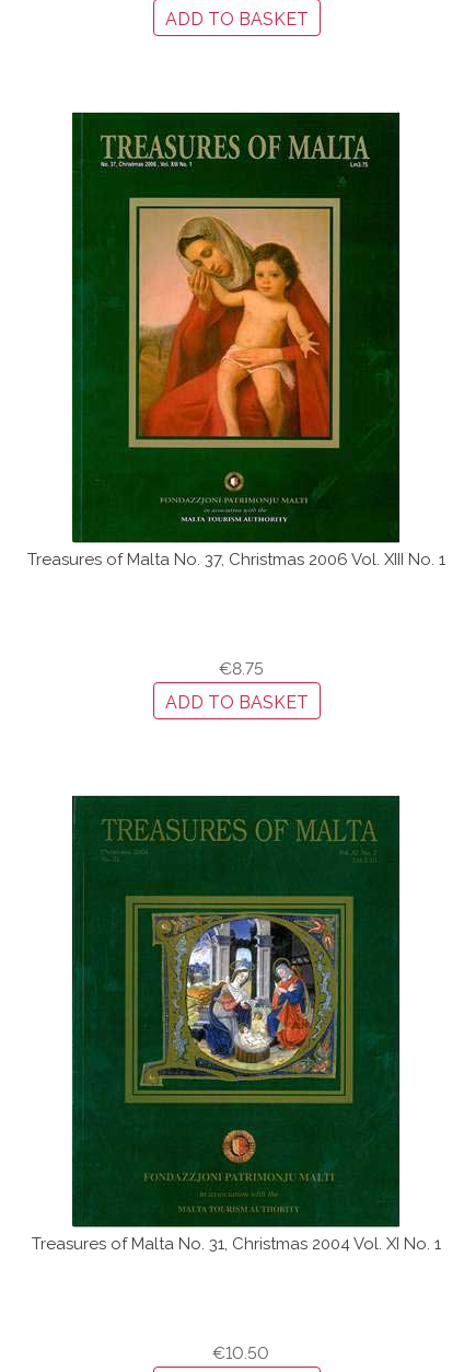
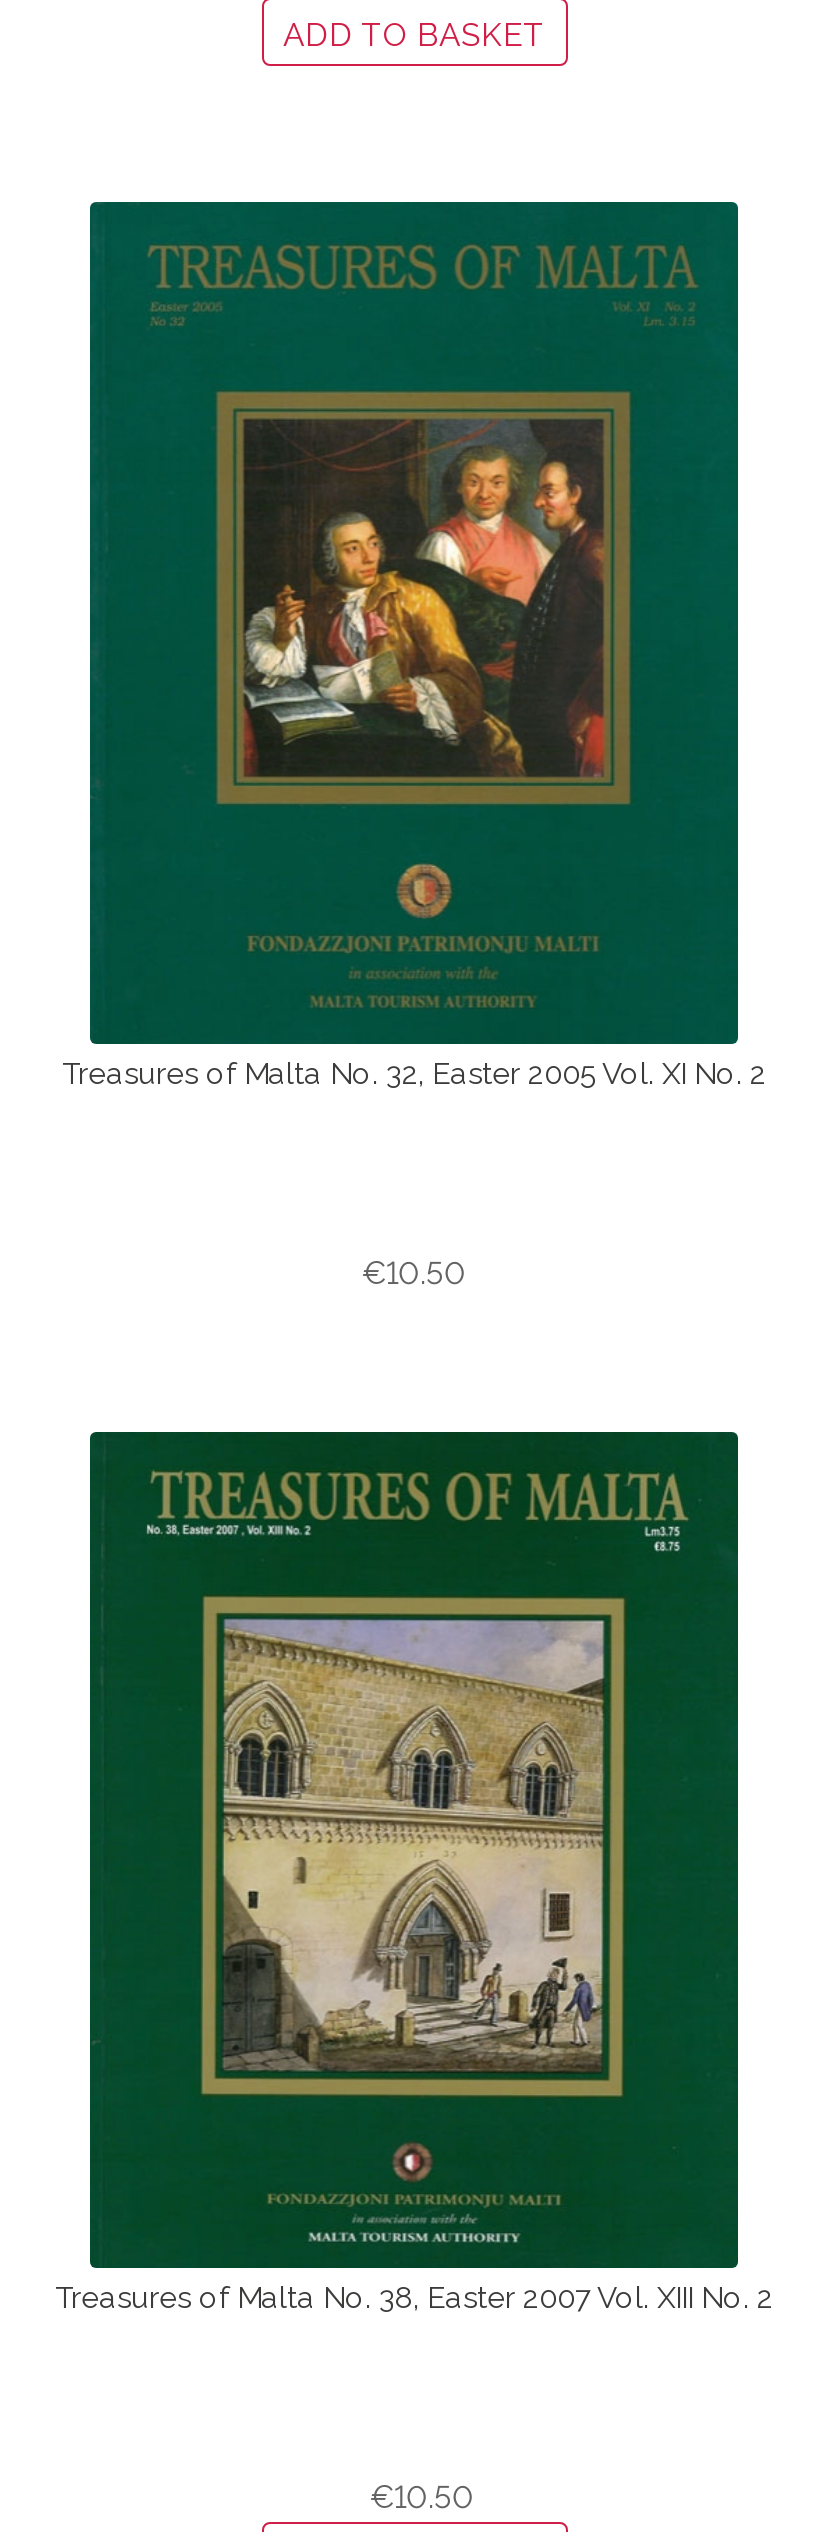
- [image]
- Treasures of Malta No. 37, Christmas 2006 Vol. XIII No. 1
+ [image]
+ Treasures of Malta No. 32, Easter 2005 Vol. XI No. 2

- €8.75
- ADD TO BASKET
+ €10.50

- [image]
- Treasures of Malta No. 31, Christmas 2004 Vol. XI No. 1
+ [image]
+ Treasures of Malta No. 38, Easter 2007 Vol. XIII No. 2
